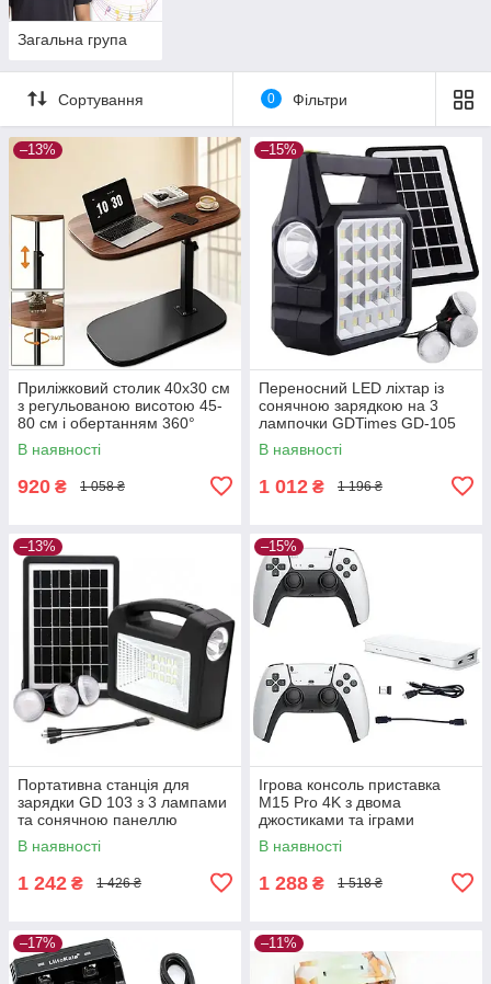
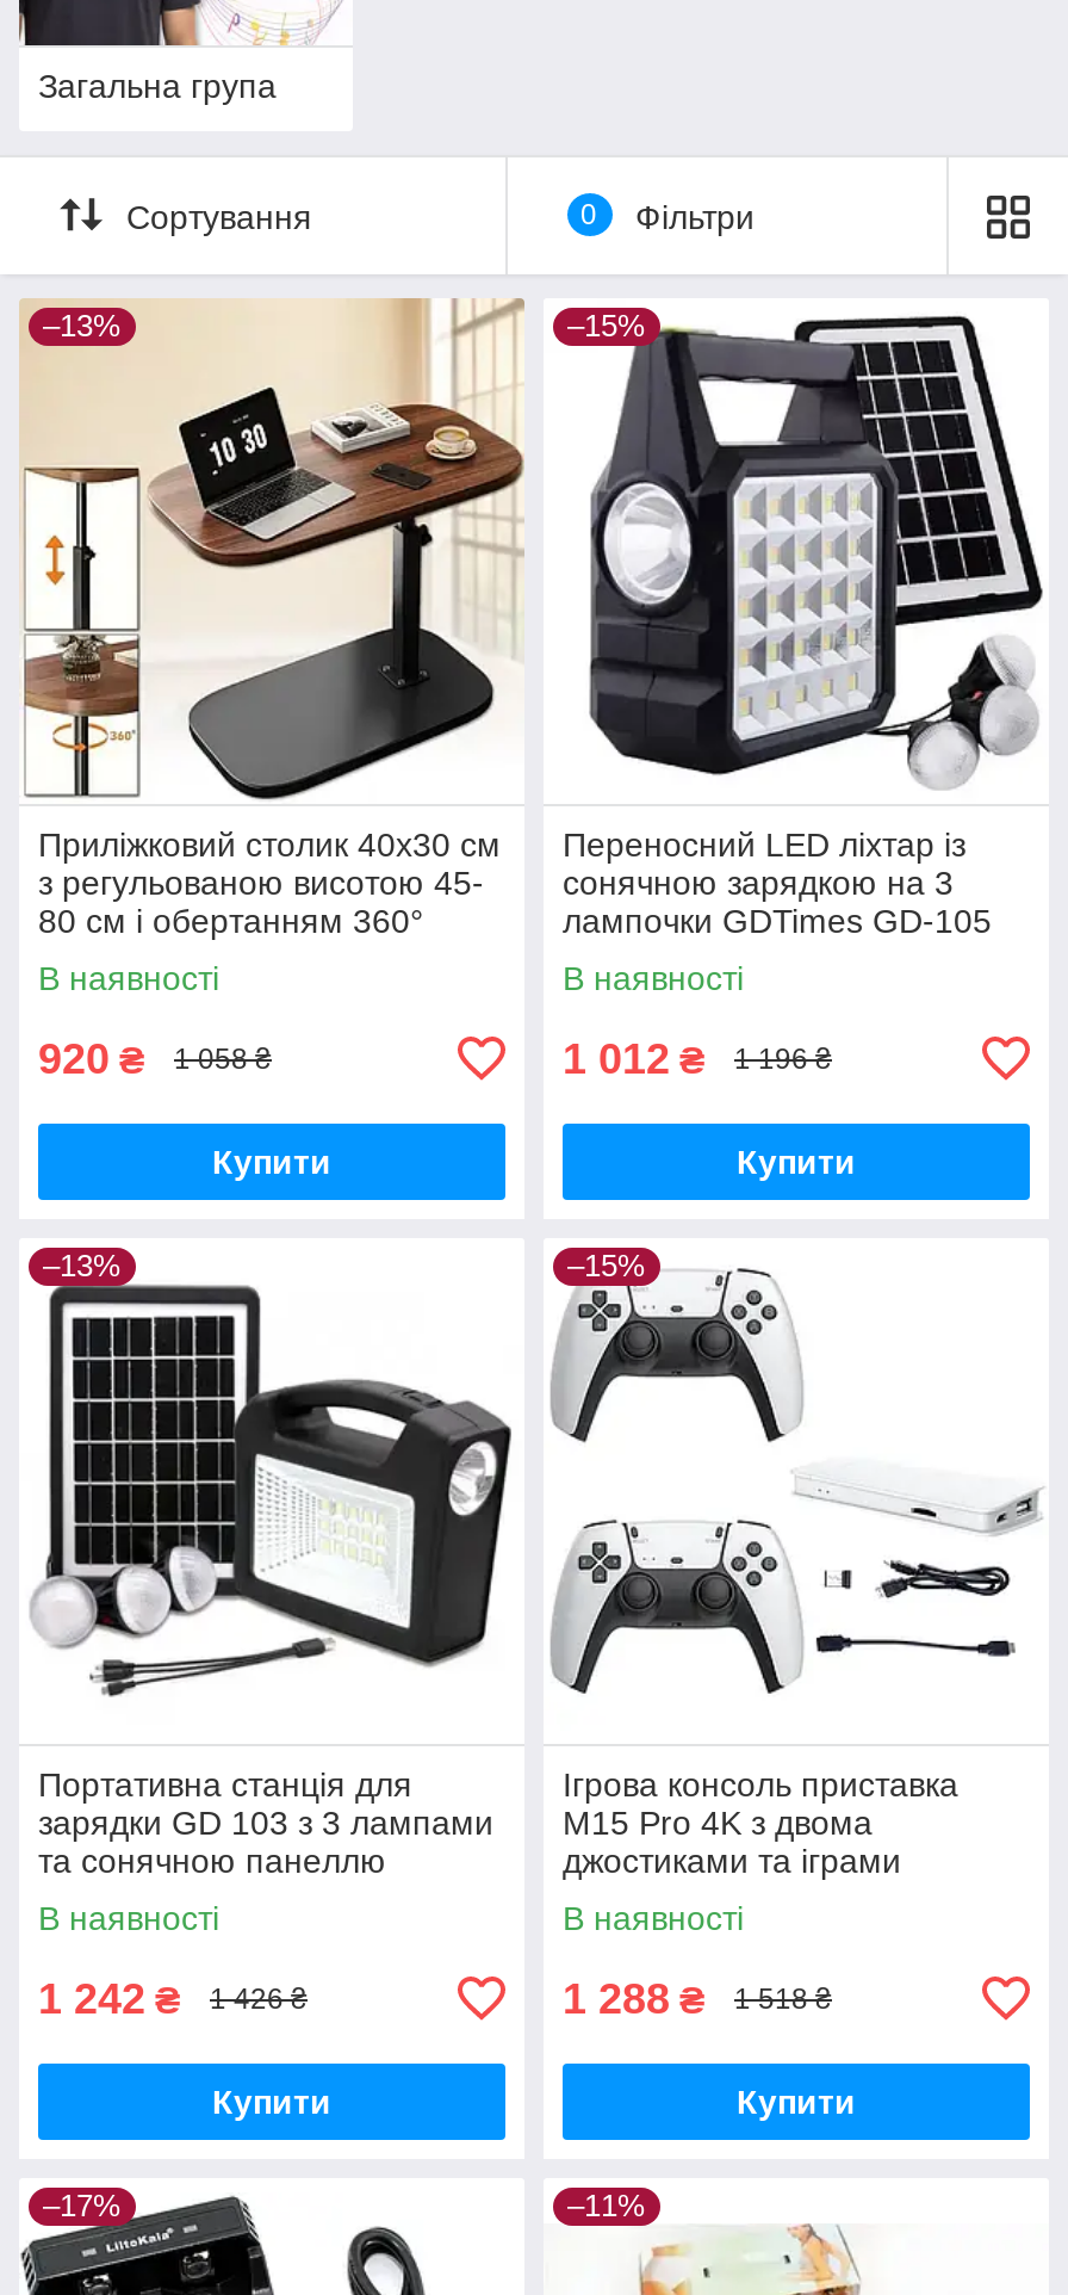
+ Купити

+ Купити

+ Купити

+ Купити
